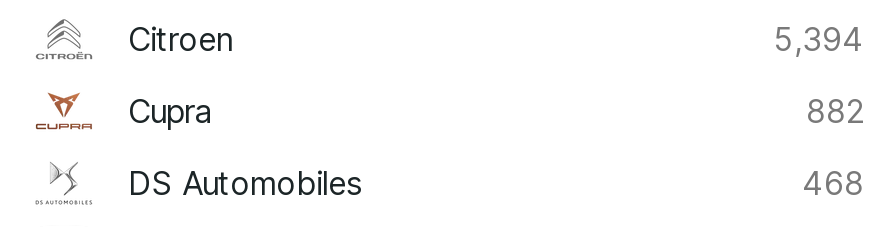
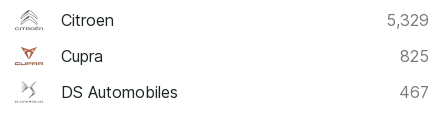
- 5,394
+ 5,329

- 882
+ 825

- 468
+ 467
